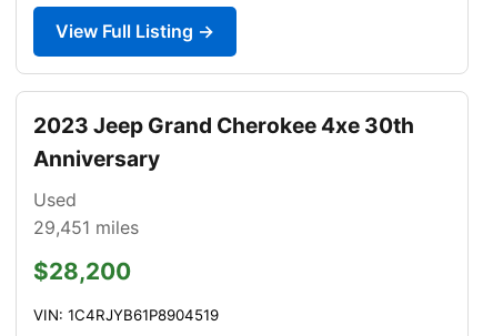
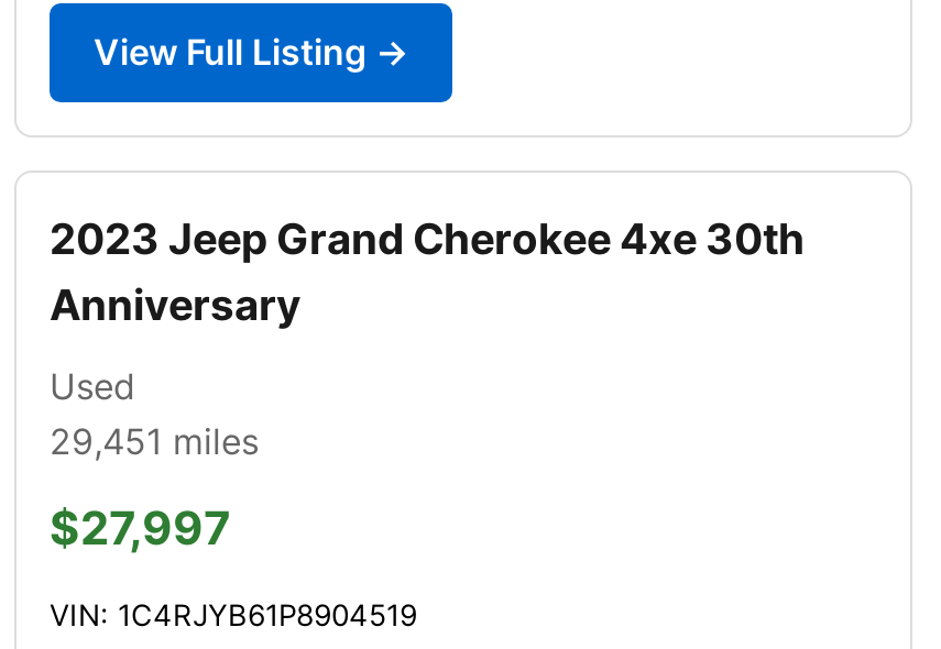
- $28,200
+ $27,997
